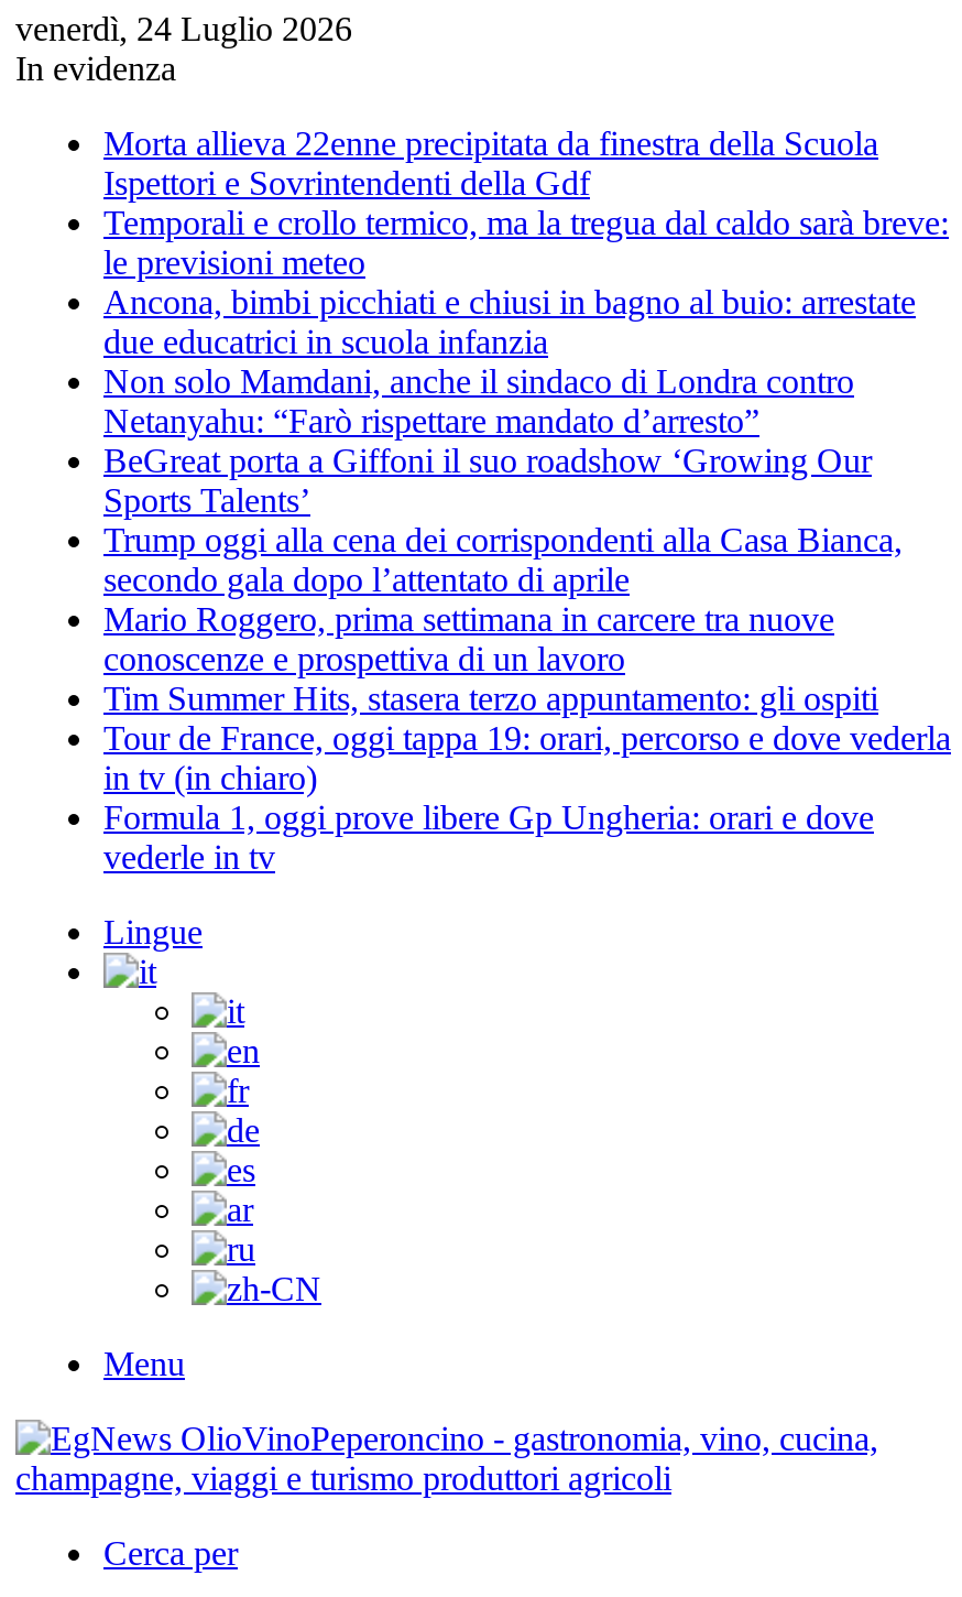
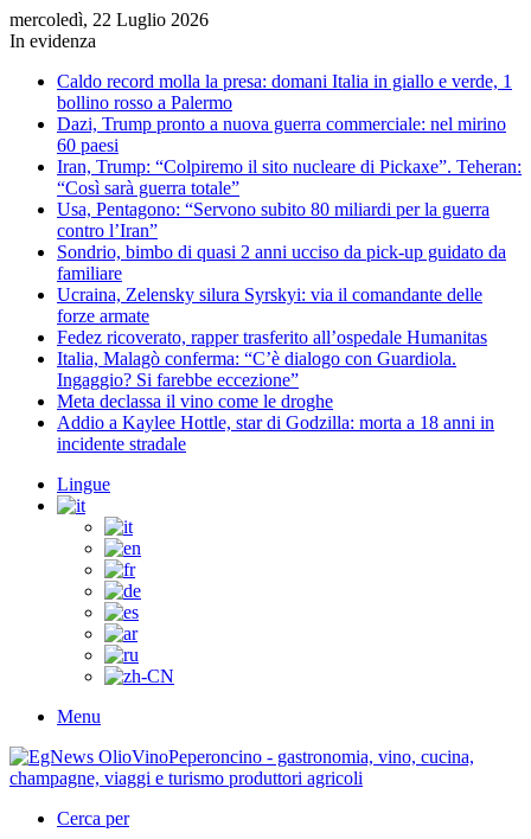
- venerdì, 24 Luglio 2026
+ mercoledì, 22 Luglio 2026

- Morta allieva 22enne precipitata da finestra della Scuola
- Ispettori e Sovrintendenti della Gdf
- Temporali e crollo termico, ma la tregua dal caldo sarà breve:
- le previsioni meteo
- Ancona, bimbi picchiati e chiusi in bagno al buio: arrestate
- due educatrici in scuola infanzia
- Non solo Mamdani, anche il sindaco di Londra contro
- Netanyahu: “Farò rispettare mandato d’arresto”
- BeGreat porta a Giffoni il suo roadshow ‘Growing Our
- Sports Talents’
- Trump oggi alla cena dei corrispondenti alla Casa Bianca,
- secondo gala dopo l’attentato di aprile
- Mario Roggero, prima settimana in carcere tra nuove
- conoscenze e prospettiva di un lavoro
- Tim Summer Hits, stasera terzo appuntamento: gli ospiti
- Tour de France, oggi tappa 19: orari, percorso e dove vederla
- in tv (in chiaro)
- Formula 1, oggi prove libere Gp Ungheria: orari e dove
- vederle in tv
+ Caldo record molla la presa: domani Italia in giallo e verde, 1
+ bollino rosso a Palermo
+ Dazi, Trump pronto a nuova guerra commerciale: nel mirino
+ 60 paesi
+ Iran, Trump: “Colpiremo il sito nucleare di Pickaxe”. Teheran:
+ “Così sarà guerra totale”
+ Usa, Pentagono: “Servono subito 80 miliardi per la guerra
+ contro l’Iran”
+ Sondrio, bimbo di quasi 2 anni ucciso da pick-up guidato da
+ familiare
+ Ucraina, Zelensky silura Syrskyi: via il comandante delle
+ forze armate
+ Fedez ricoverato, rapper trasferito all’ospedale Humanitas
+ Italia, Malagò conferma: “C’è dialogo con Guardiola.
+ Ingaggio? Si farebbe eccezione”
+ Meta declassa il vino come le droghe
+ Addio a Kaylee Hottle, star di Godzilla: morta a 18 anni in
+ incidente stradale
